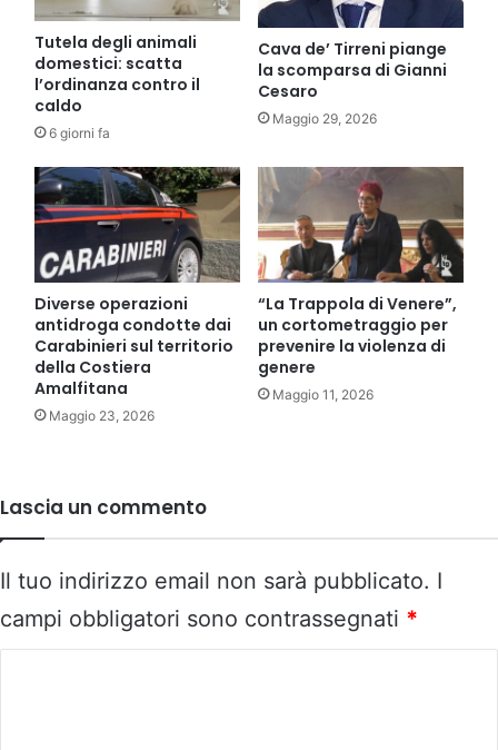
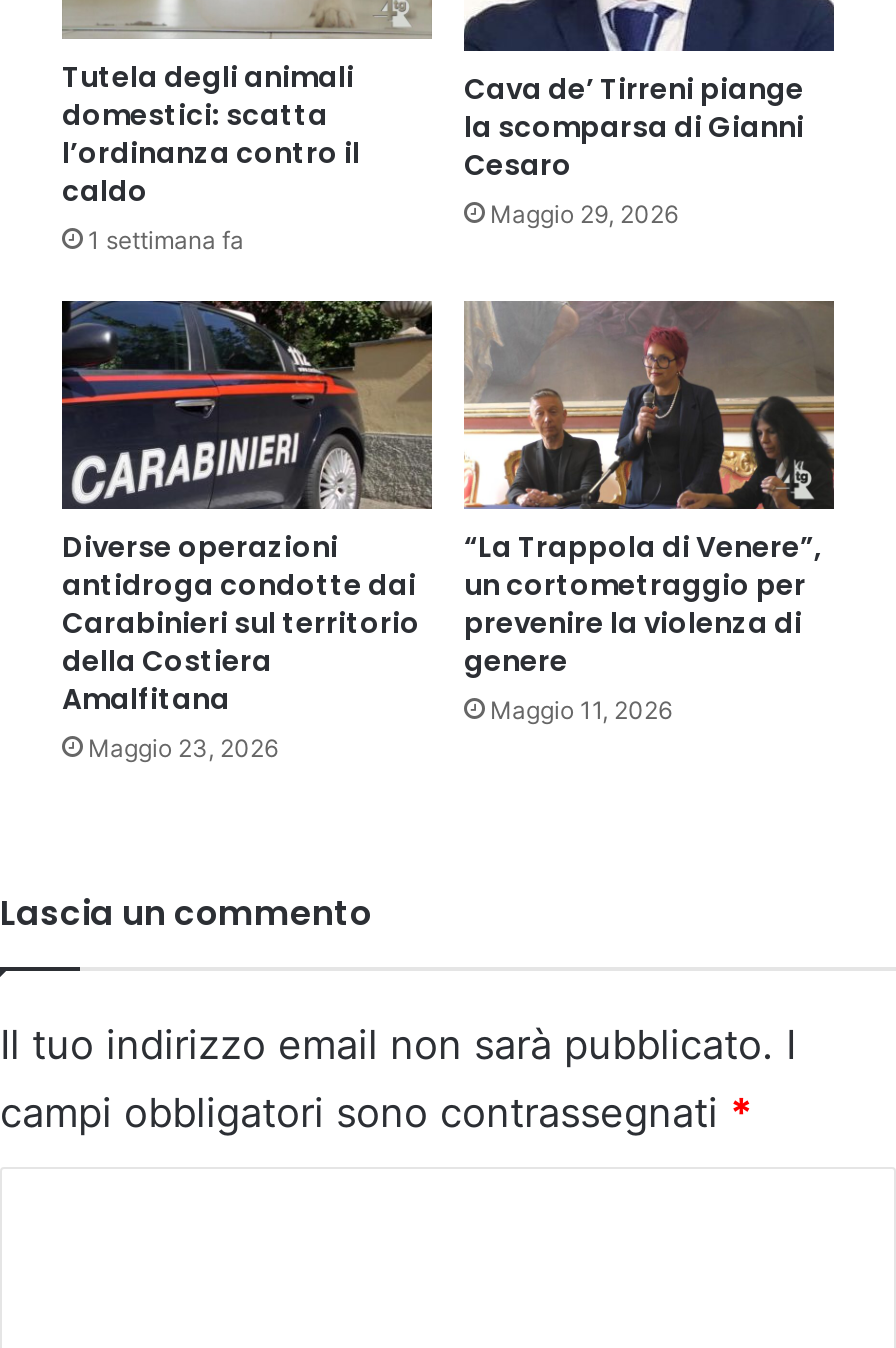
- 6 giorni fa
+ 1 settimana fa
